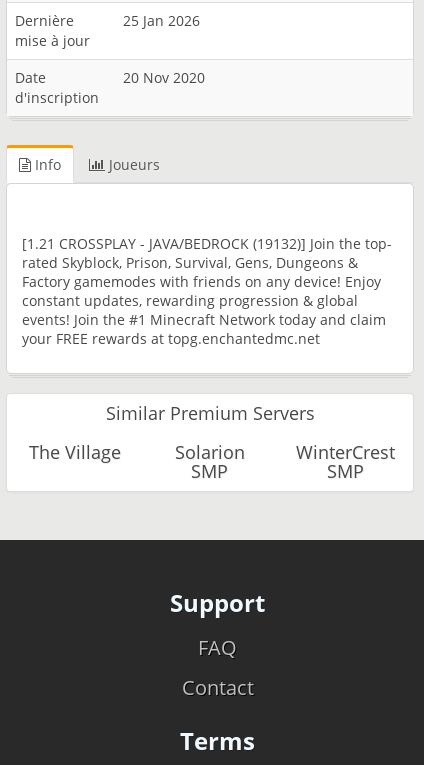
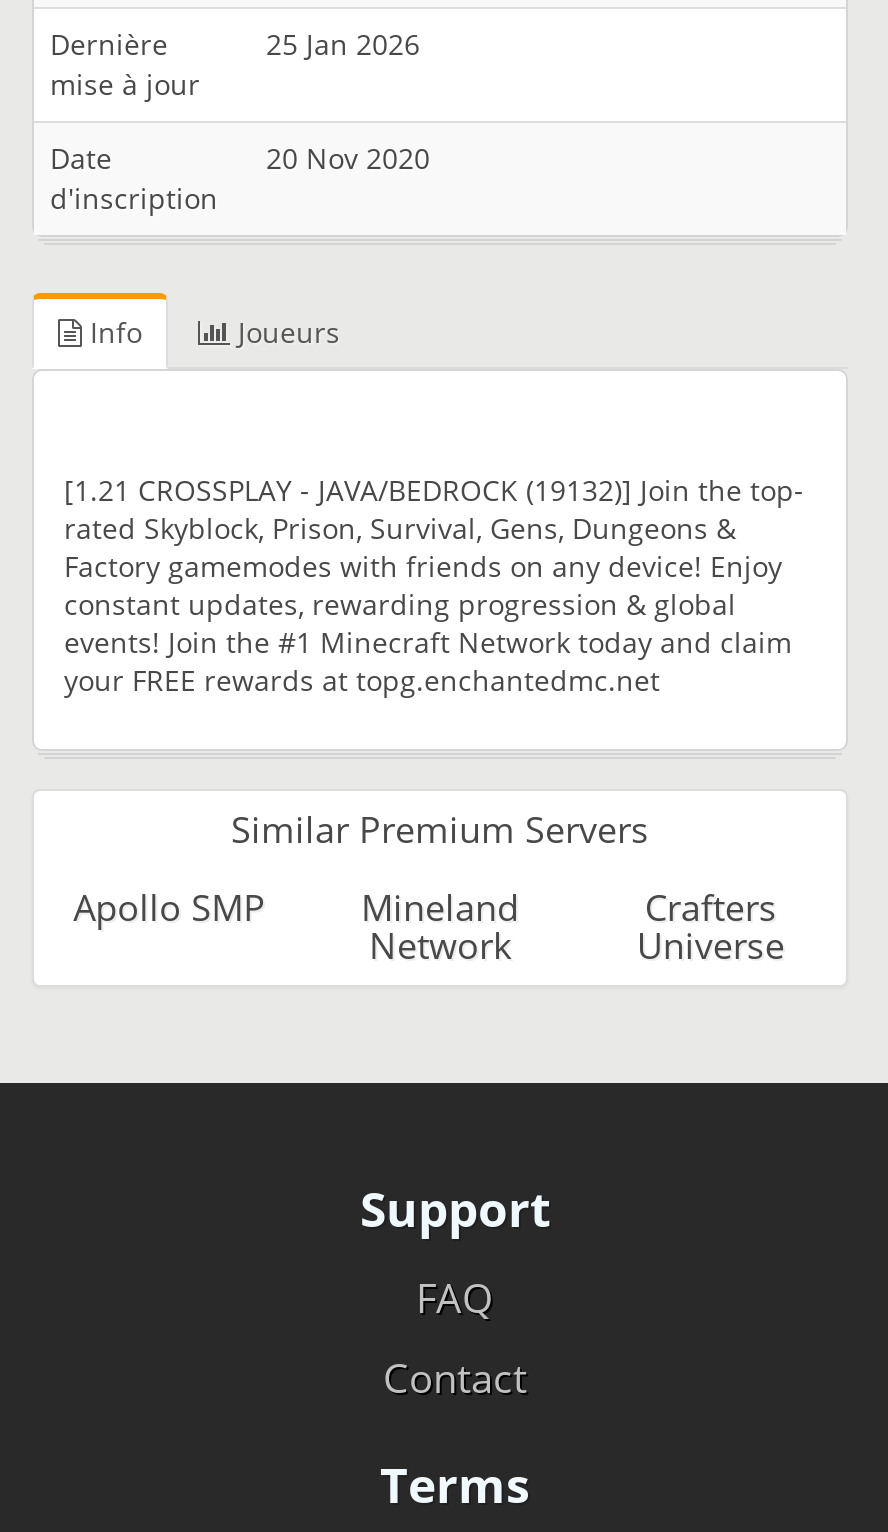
- The Village
- Solarion
- SMP
+ Apollo SMP
+ Mineland
+ Network

- WinterCrest
- SMP
+ Crafters
+ Universe
